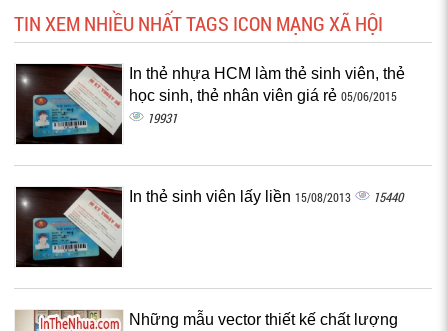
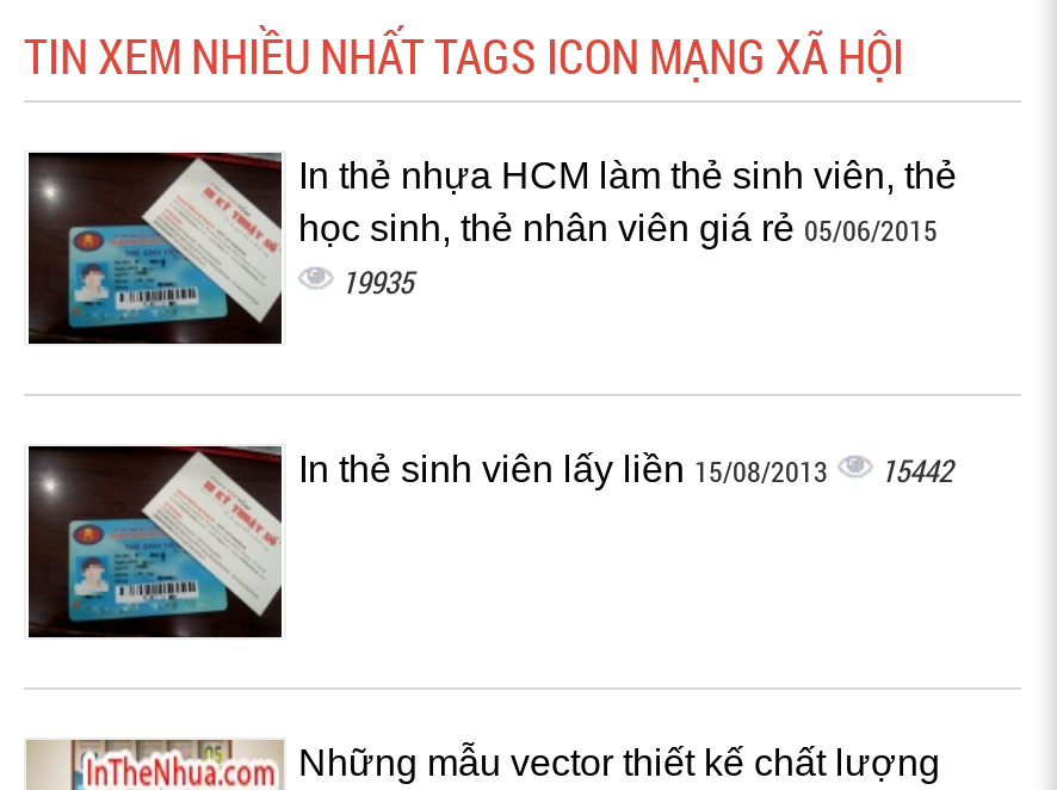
- 19931
+ 19935

- In thẻ sinh viên lấy liền 15/08/2013 15440
+ In thẻ sinh viên lấy liền 15/08/2013 15442
